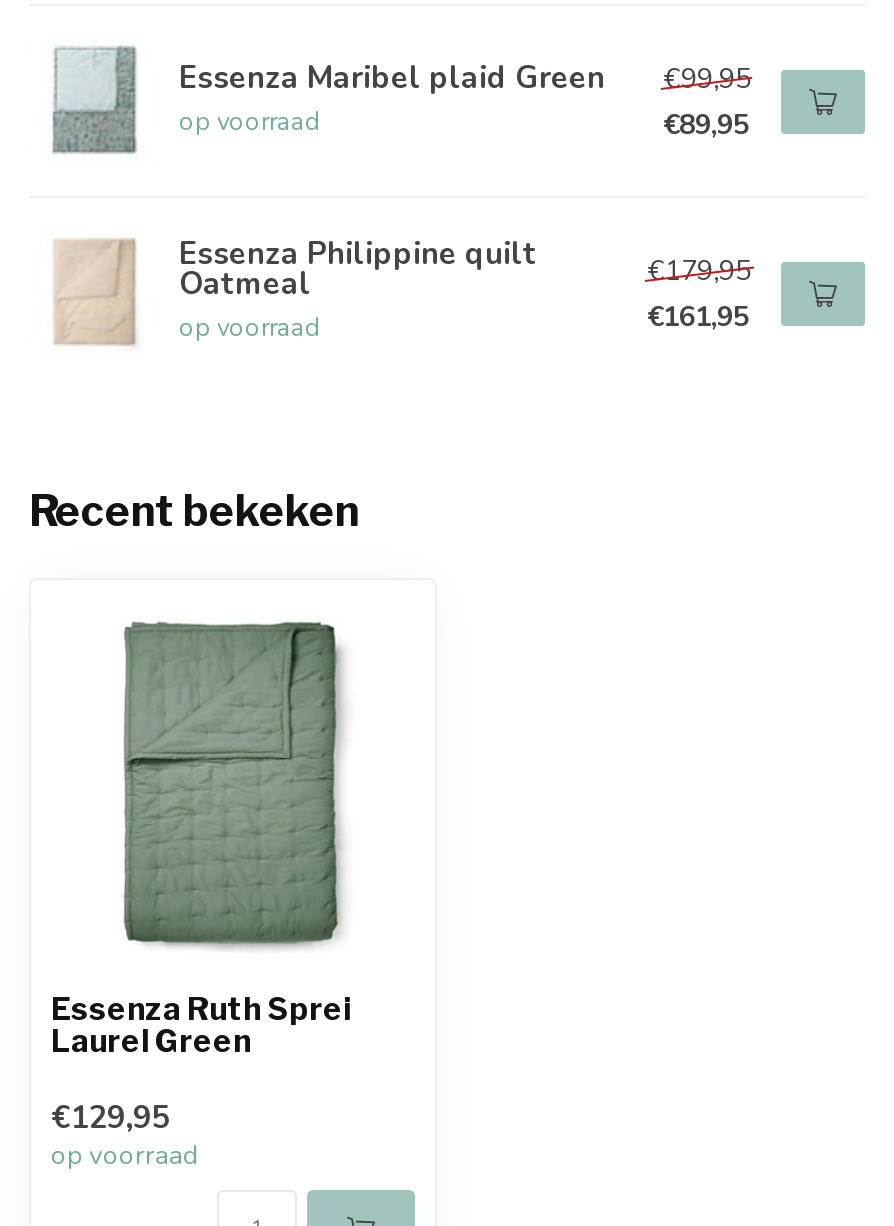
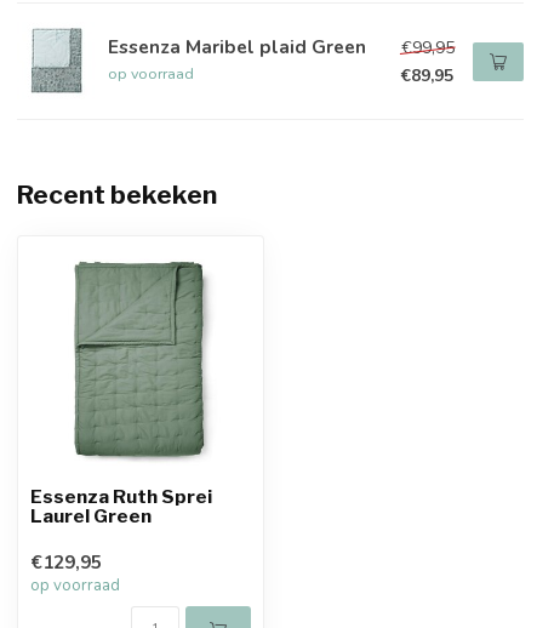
- [image]
- Essenza Philippine quilt
- Oatmeal
- op voorraad

- €179,95
- €161,95
